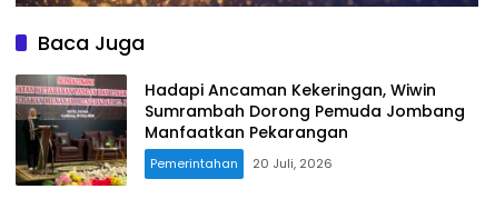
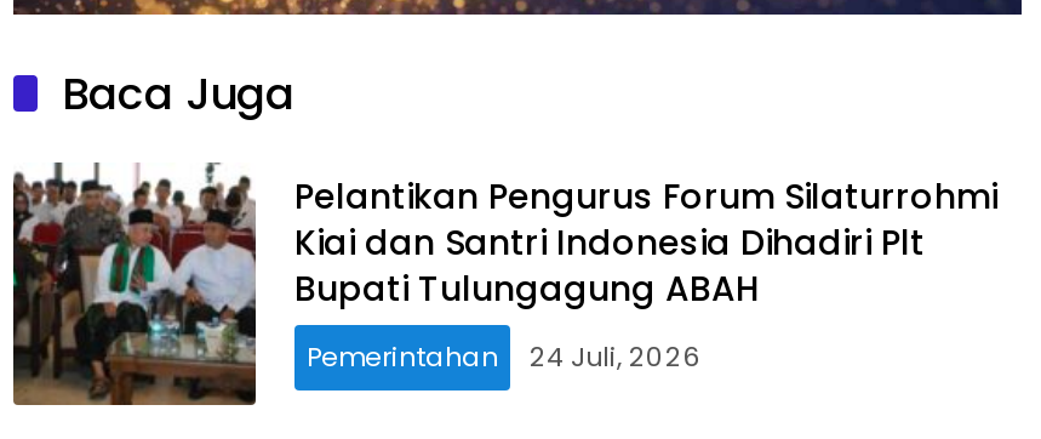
- [image]
- Hadapi Ancaman Kekeringan, Wiwin
- Sumrambah Dorong Pemuda Jombang
- Manfaatkan Pekarangan
+ [image]
+ Pelantikan Pengurus Forum Silaturrohmi
+ Kiai dan Santri Indonesia Dihadiri Plt
+ Bupati Tulungagung ABAH

- Pemerintahan 20 Juli, 2026
+ Pemerintahan 24 Juli, 2026
